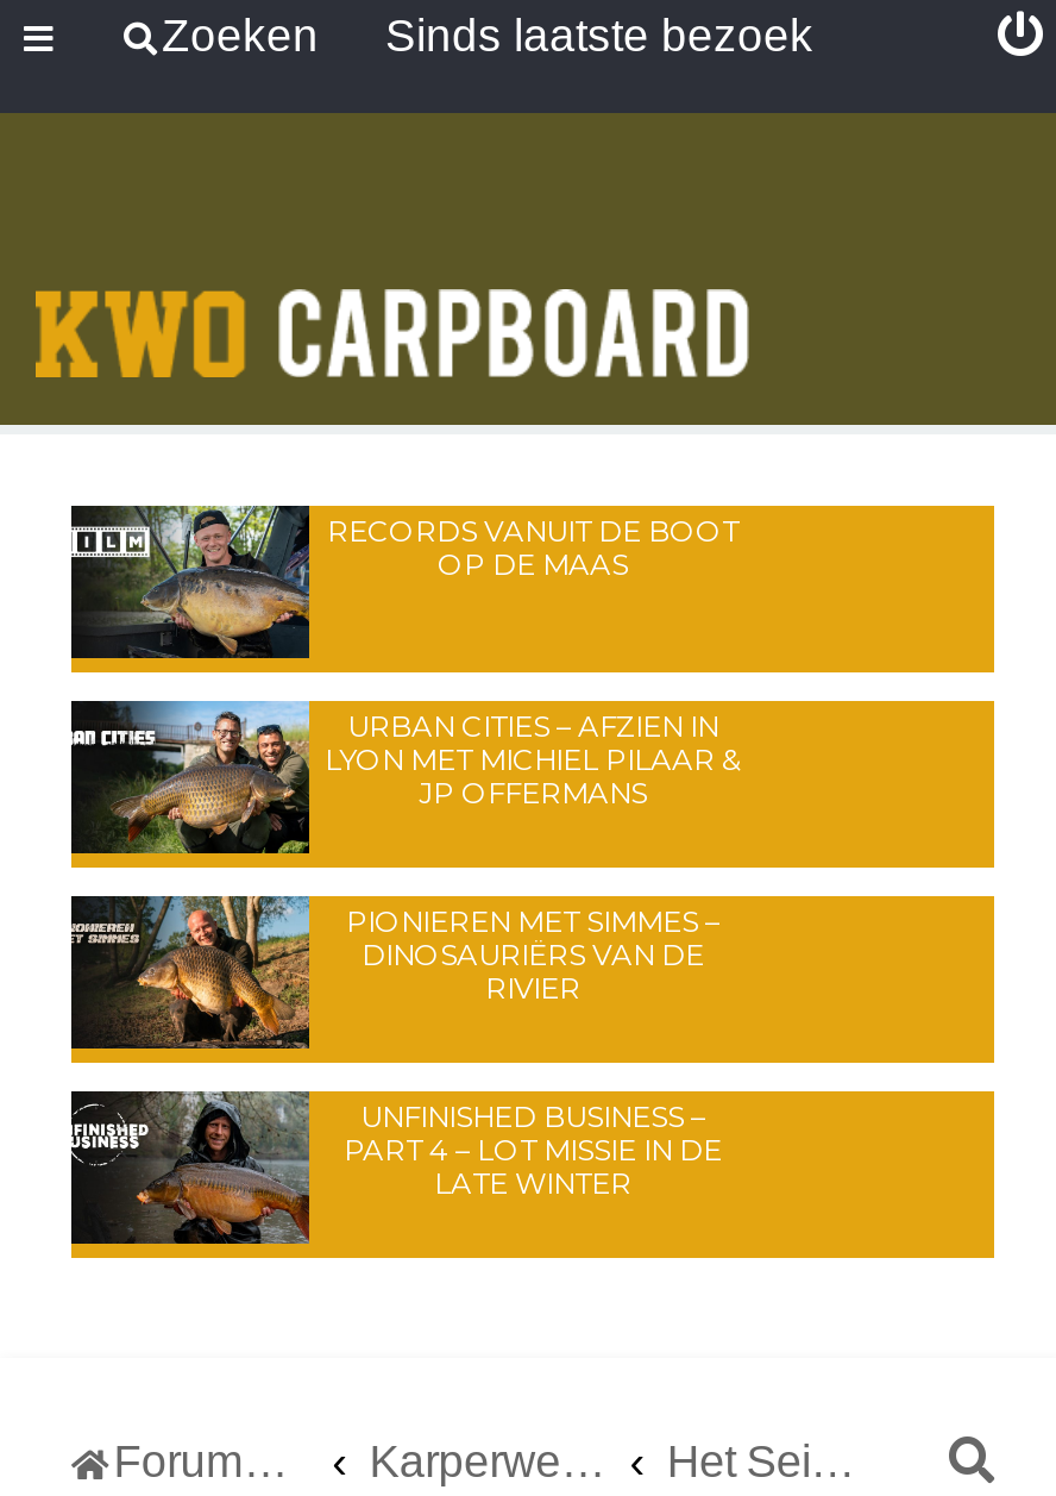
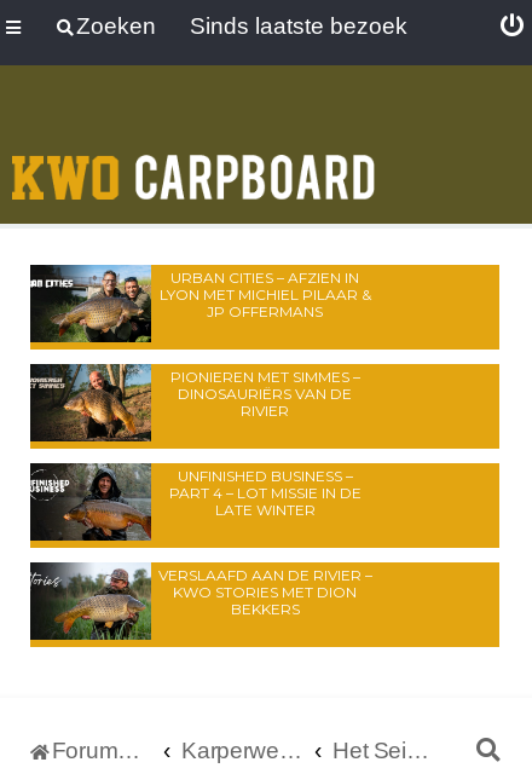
- [image]
- RECORDS VANUIT DE BOOT
- OP DE MAAS

moved up: [image] | URBAN CITIES – AFZIEN IN | LYON MET MICHIEL PILAAR & | ... | PART 4 – LOT MISSIE IN DE | LATE WINTER

+ [image]
+ VERSLAAFD AAN DE RIVIER –
+ KWO STORIES MET DION
+ BEKKERS
